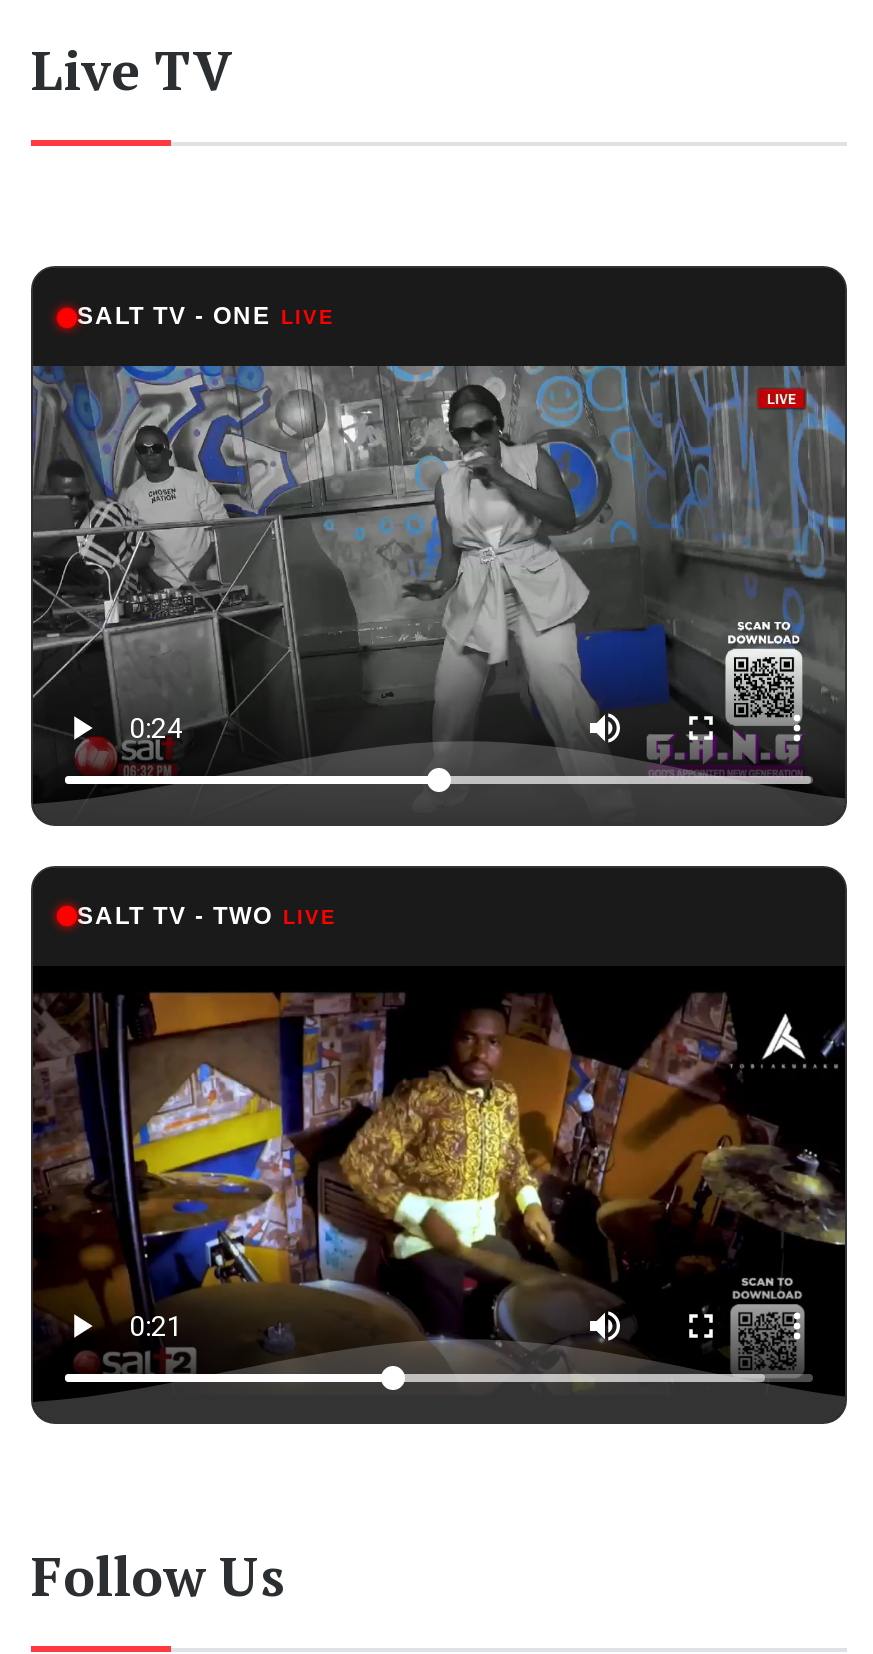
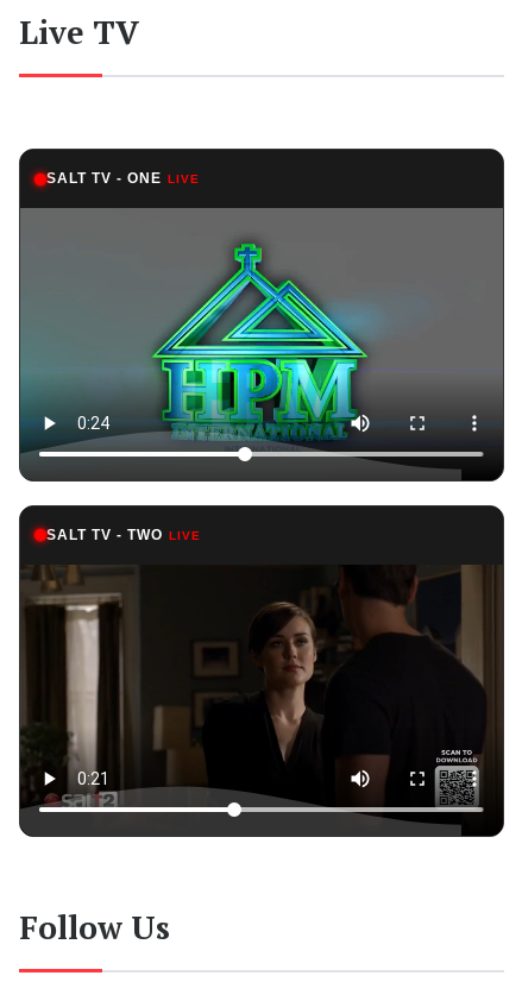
- [image]
+ [image]

- [image]
+ [image]
